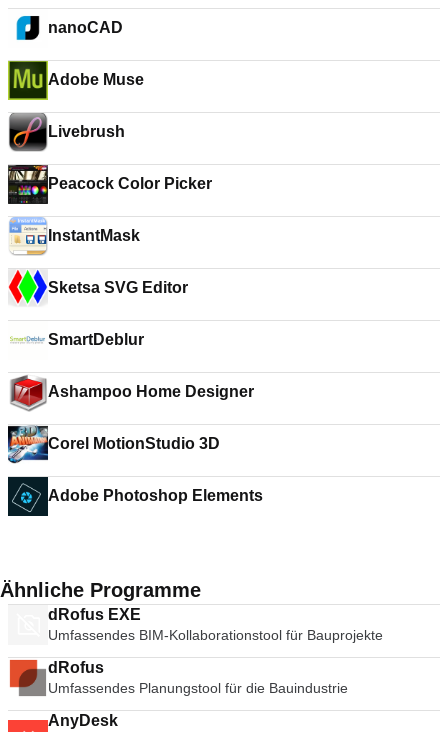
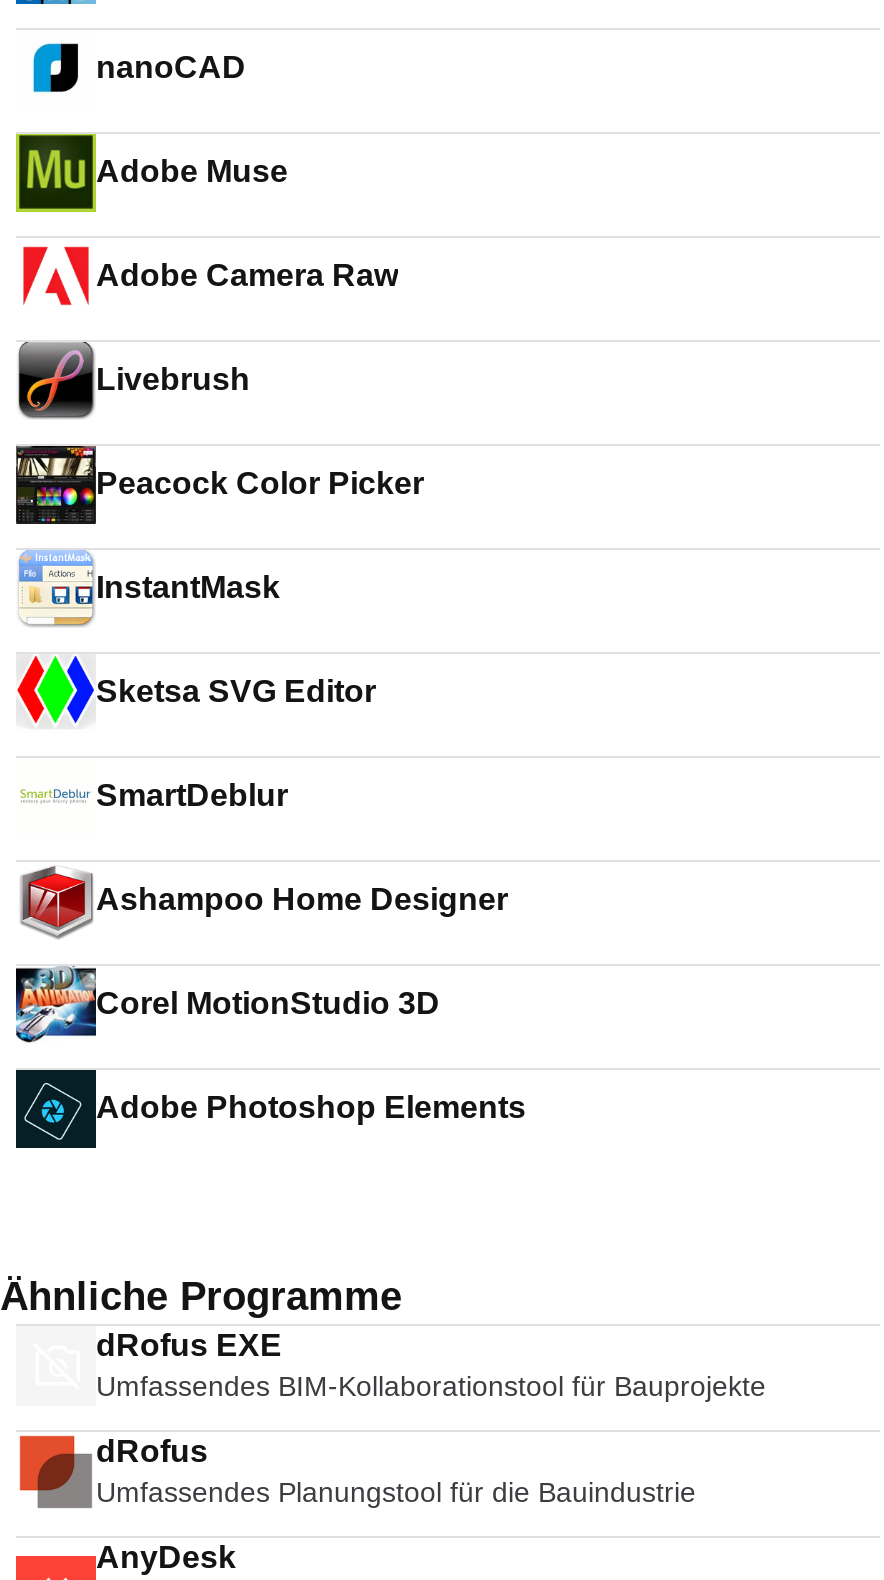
+ [image]
+ Adobe Camera Raw
